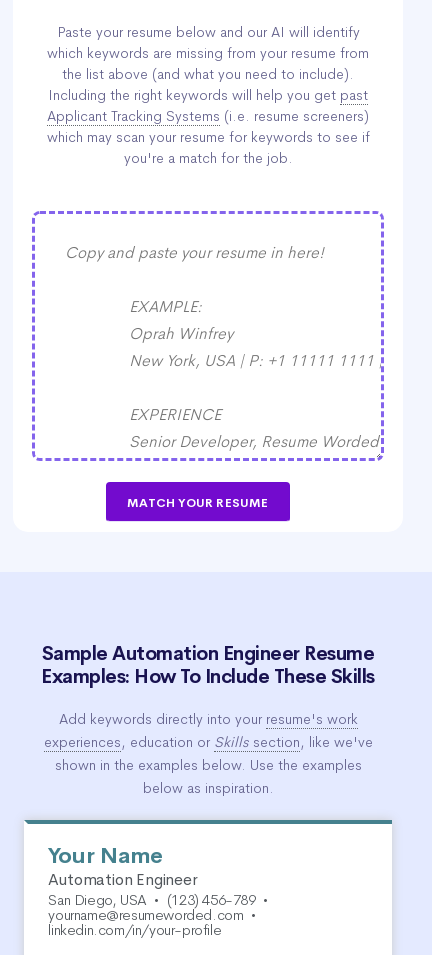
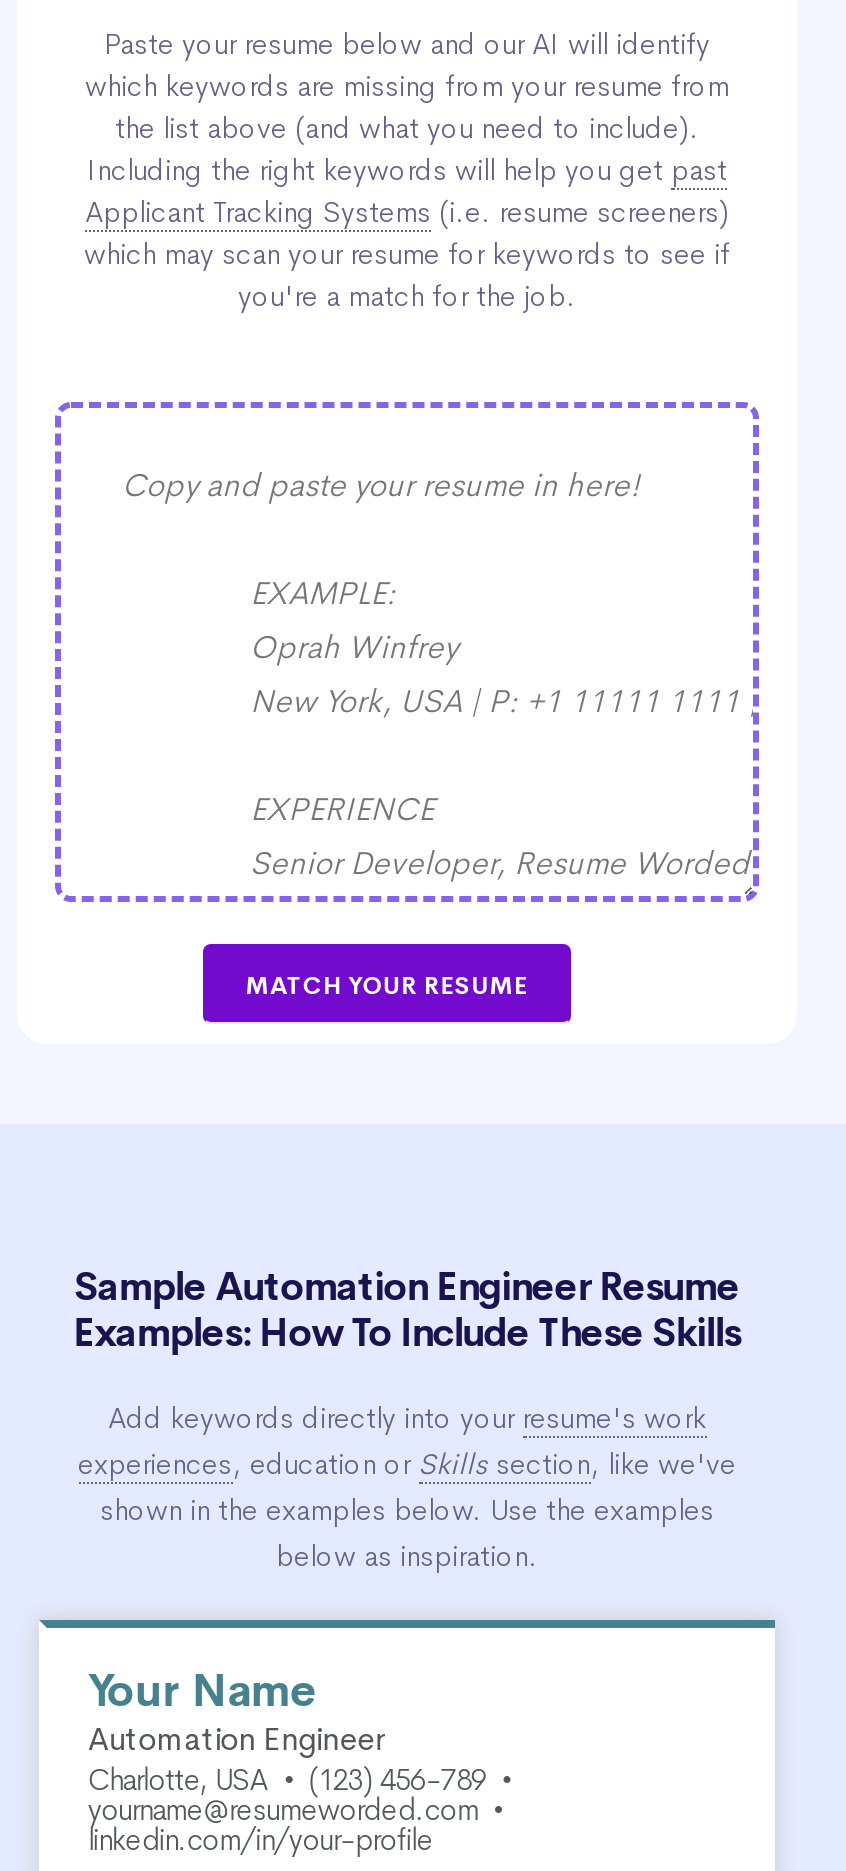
- San Diego, USA • (123) 456-789 •
+ Charlotte, USA • (123) 456-789 •
